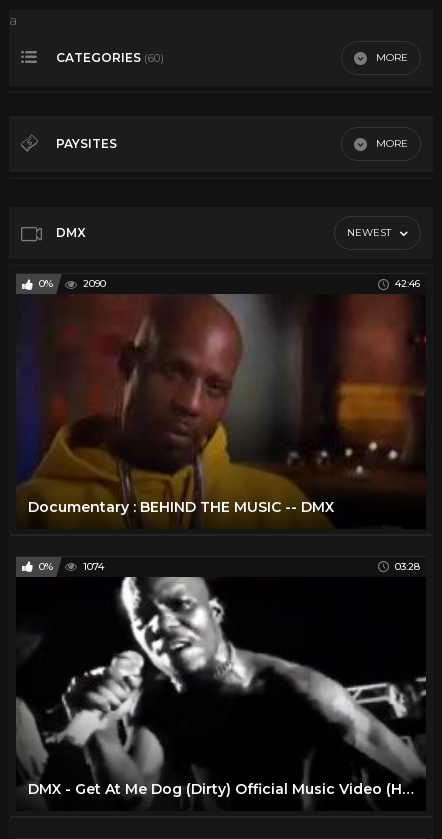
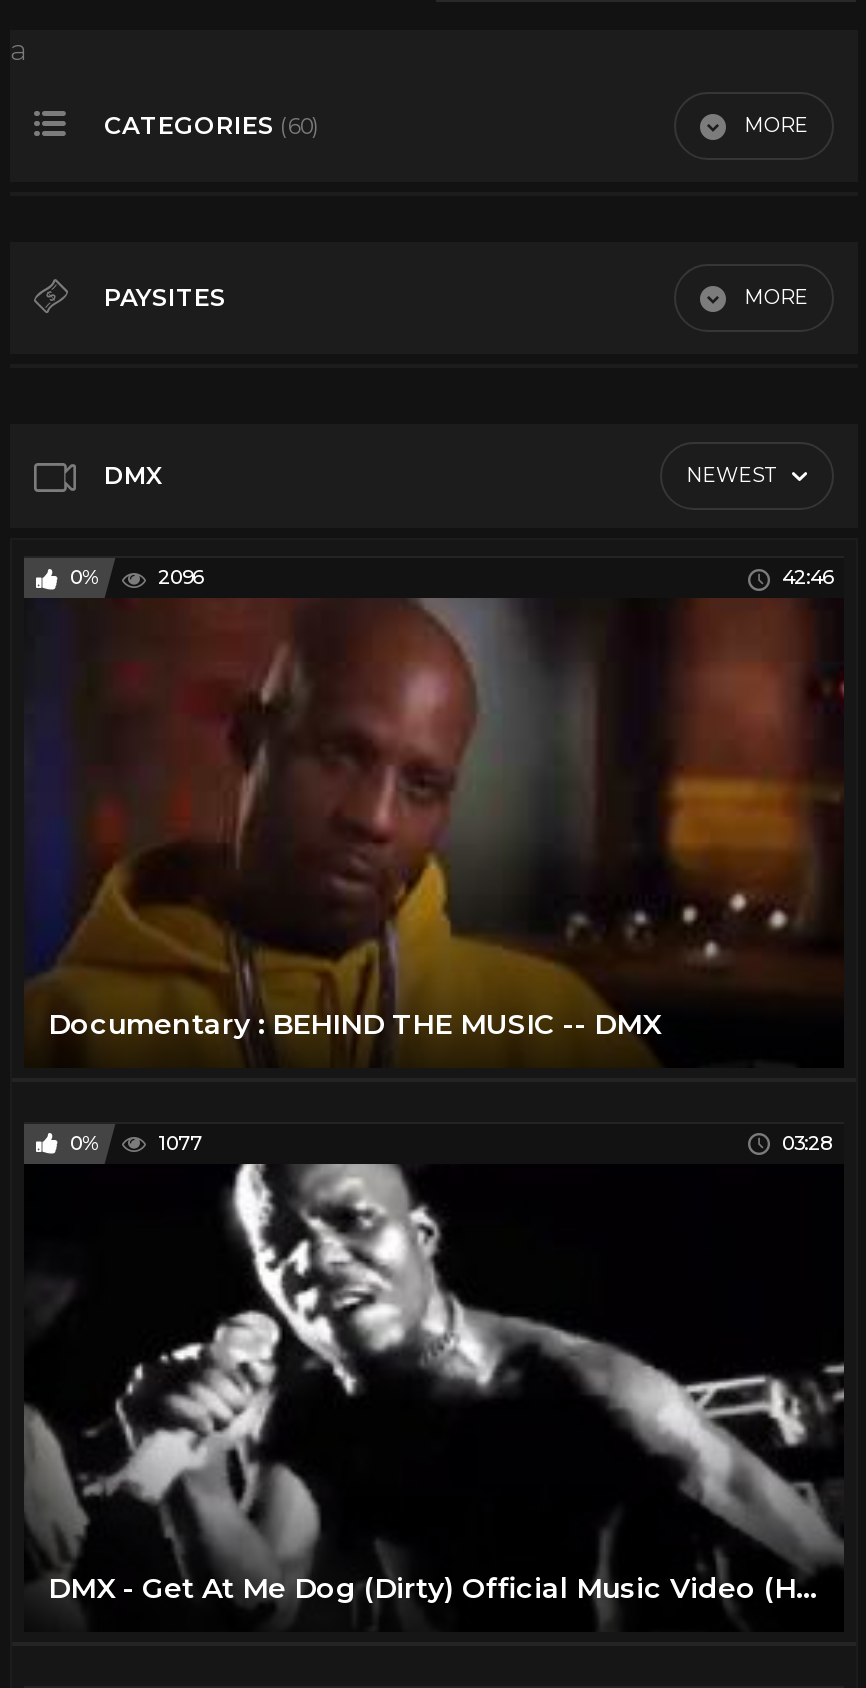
- 2090
+ 2096

- 1074
+ 1077
